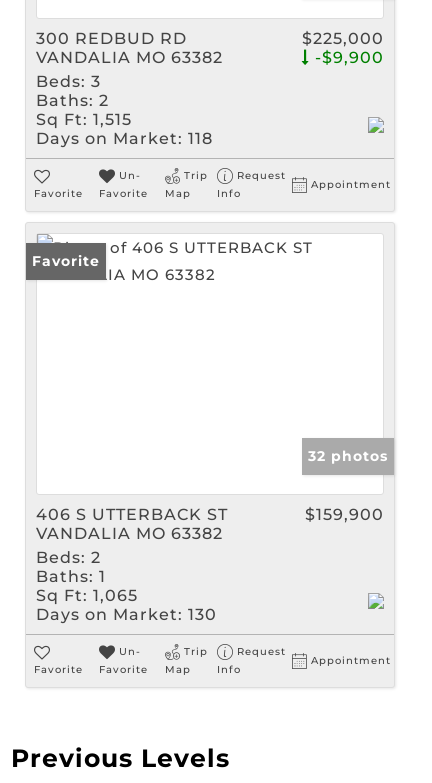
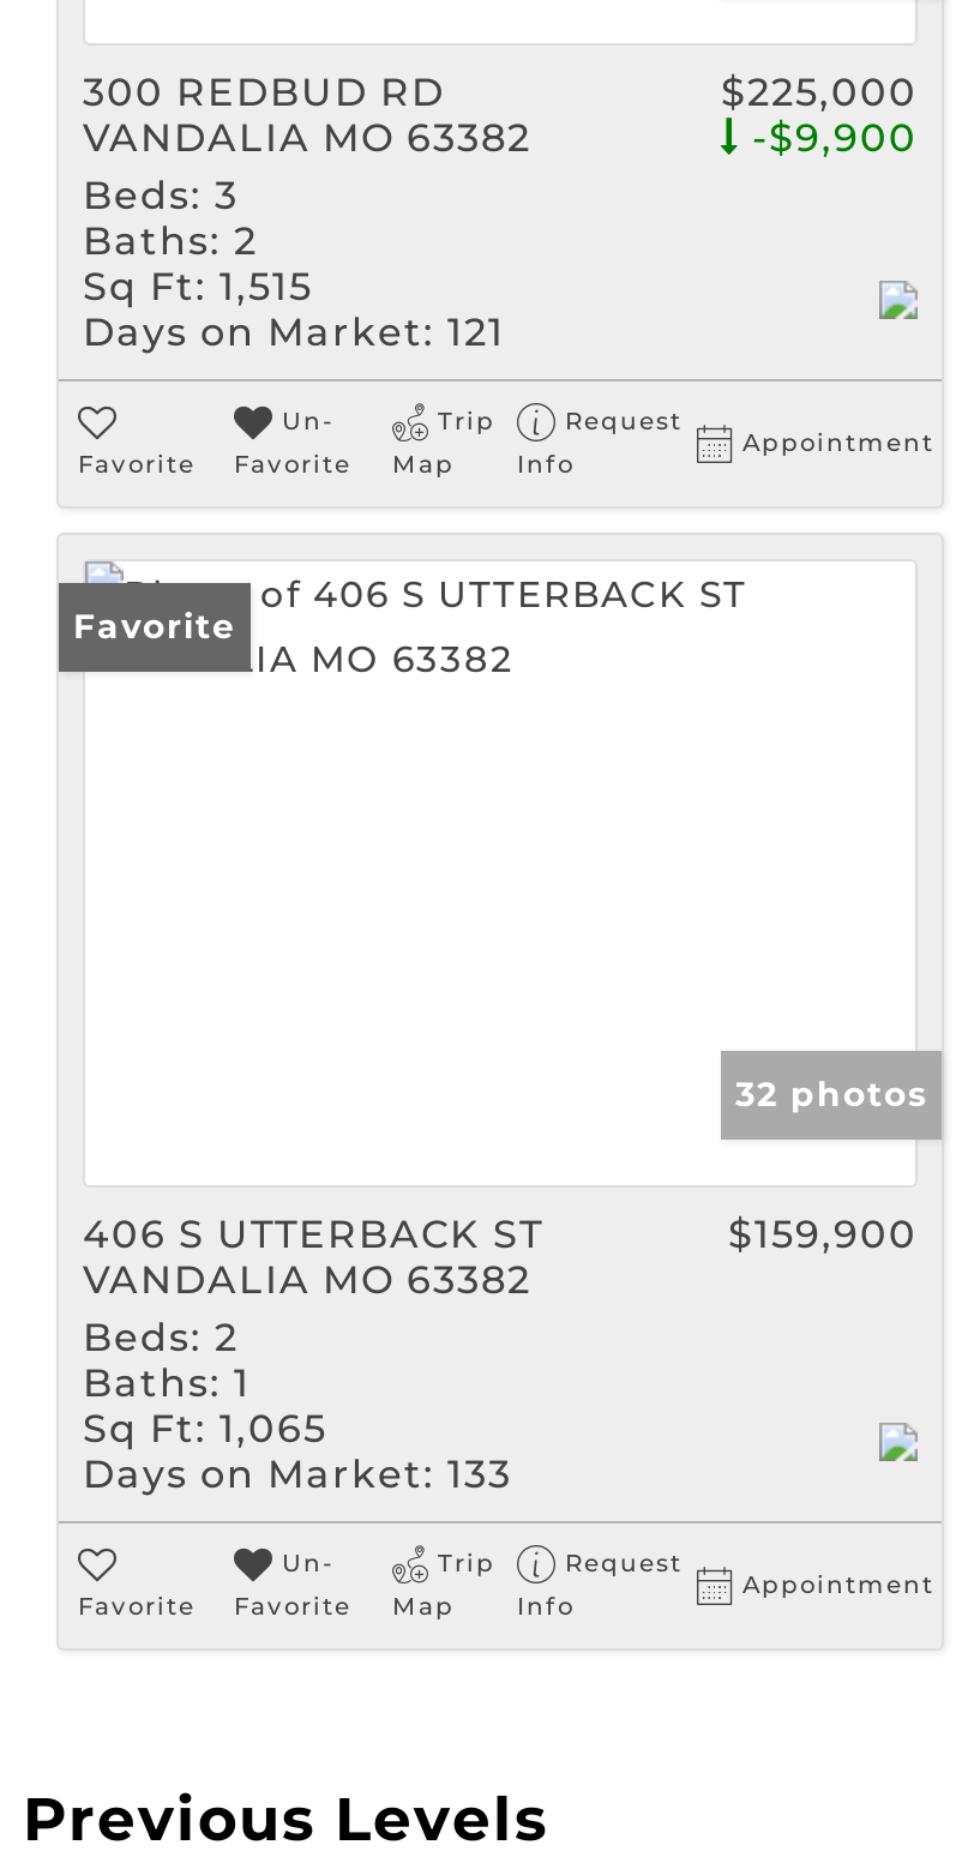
- Days on Market: 118
+ Days on Market: 121

- Days on Market: 130
+ Days on Market: 133
